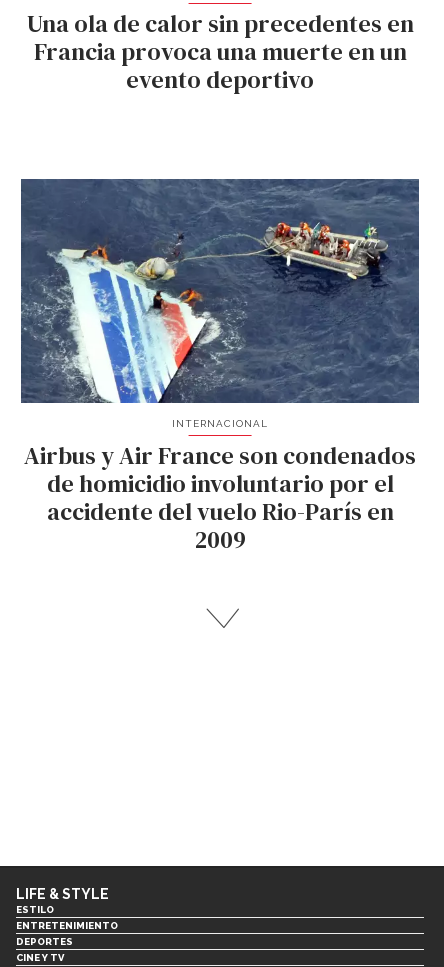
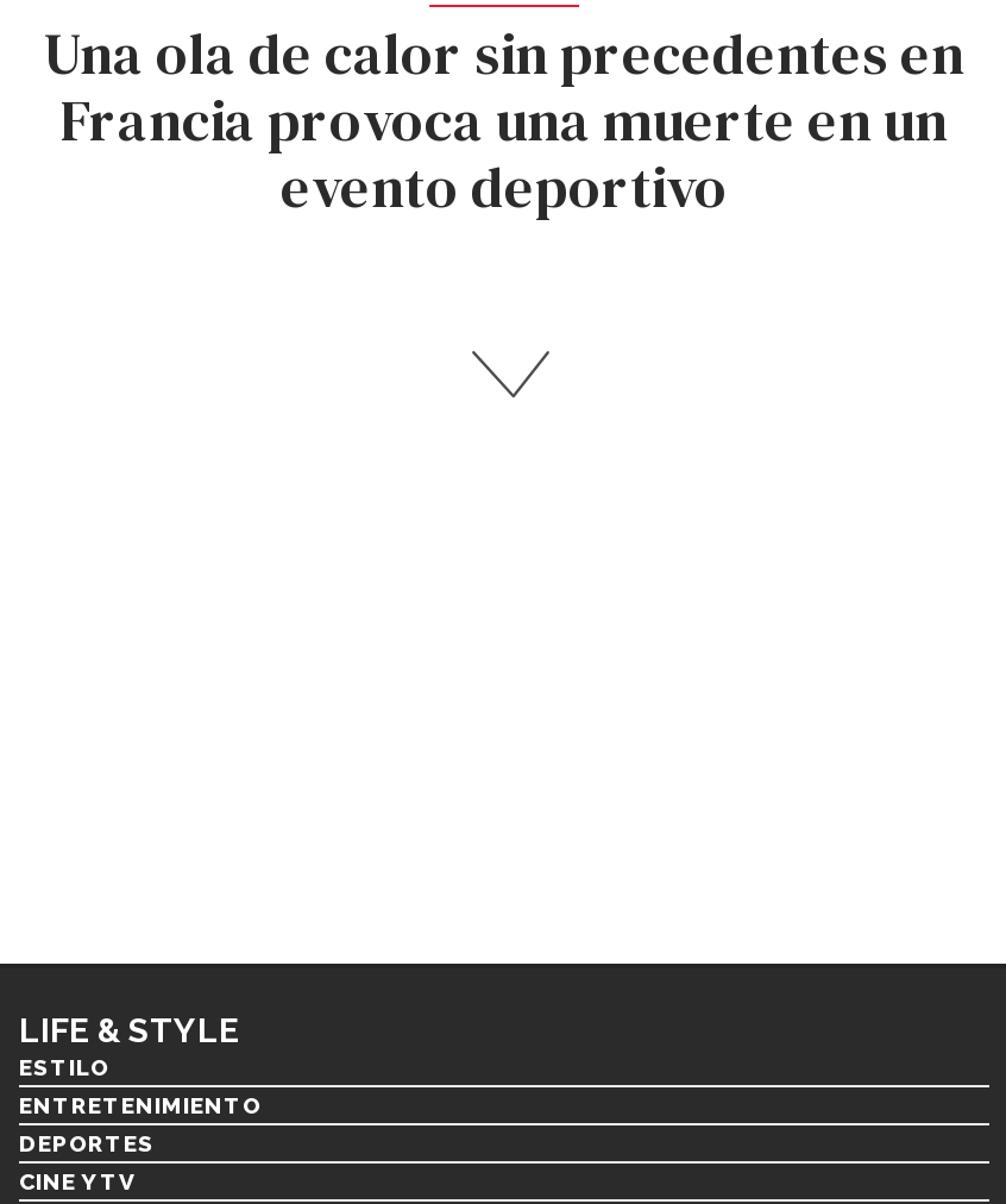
- [image]
- INTERNACIONAL
- Airbus y Air France son condenados
- de homicidio involuntario por el
- accidente del vuelo Rio-París en
- 2009
